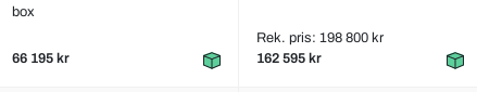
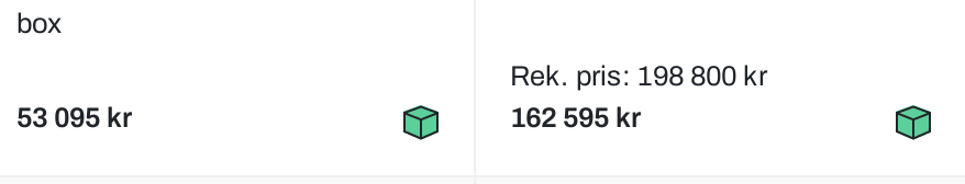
- 66 195 kr
+ 53 095 kr
